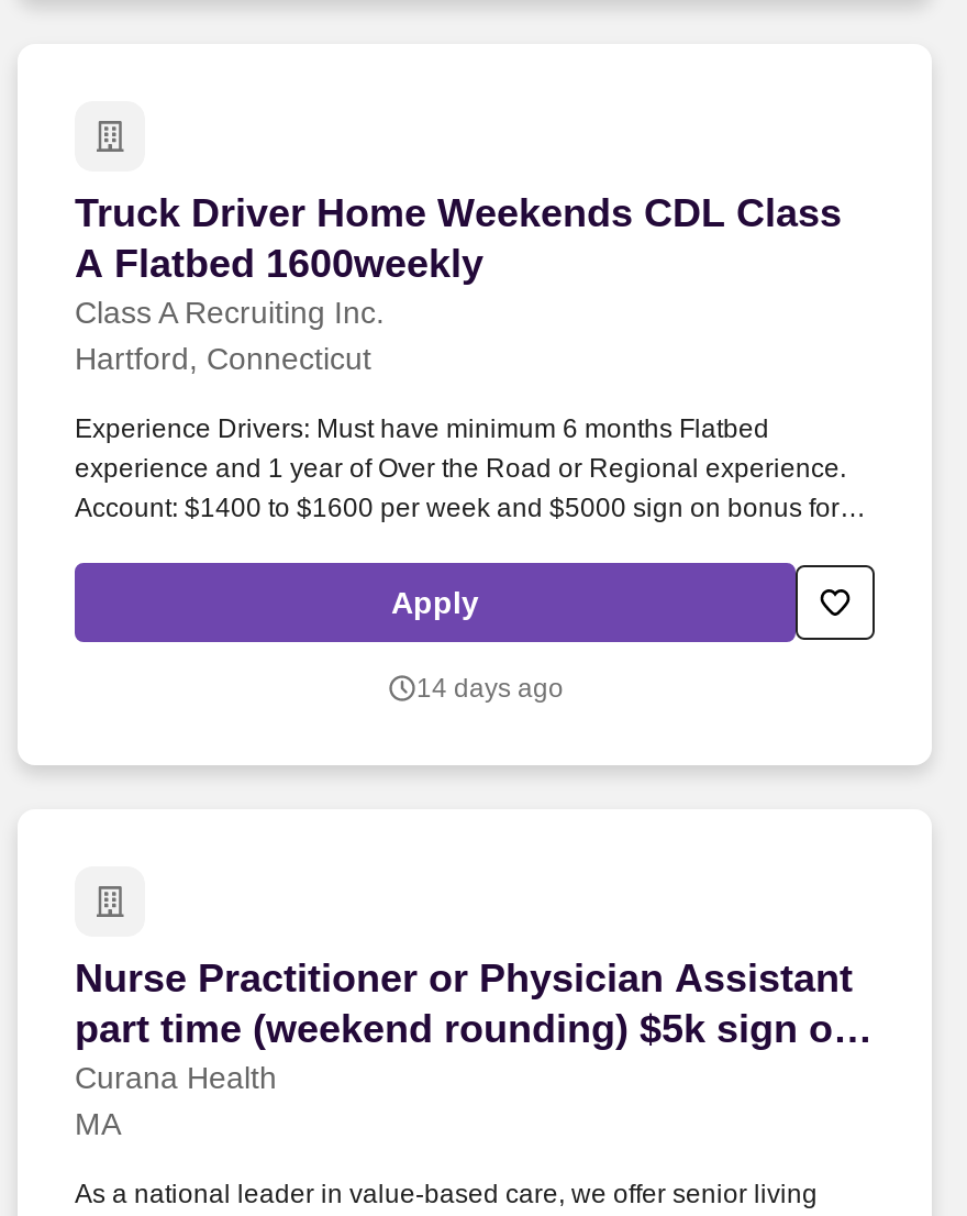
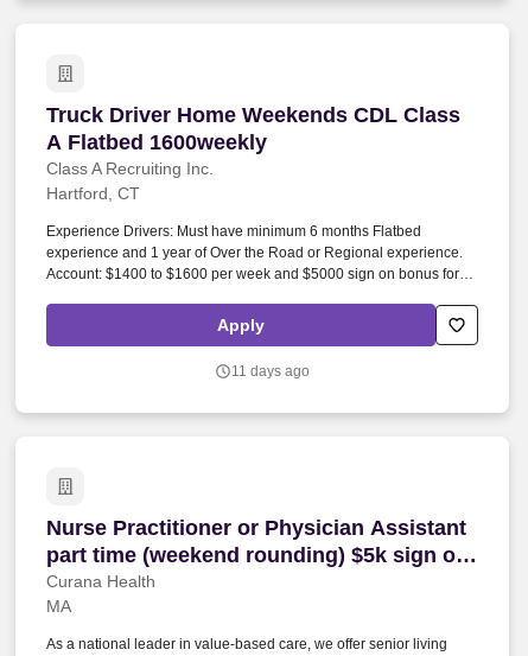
- Hartford, Connecticut
+ Hartford, CT

- 14 days ago
+ 11 days ago
